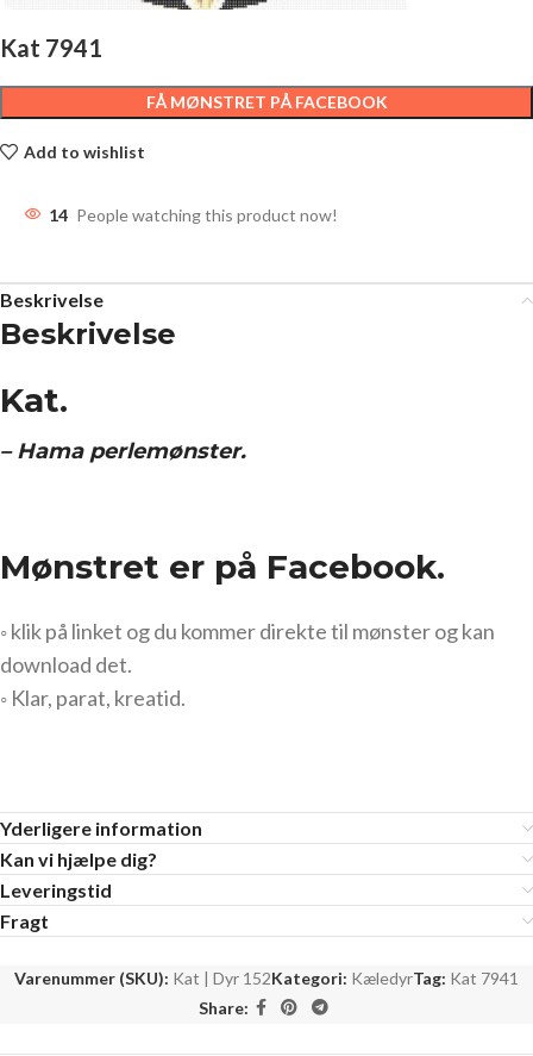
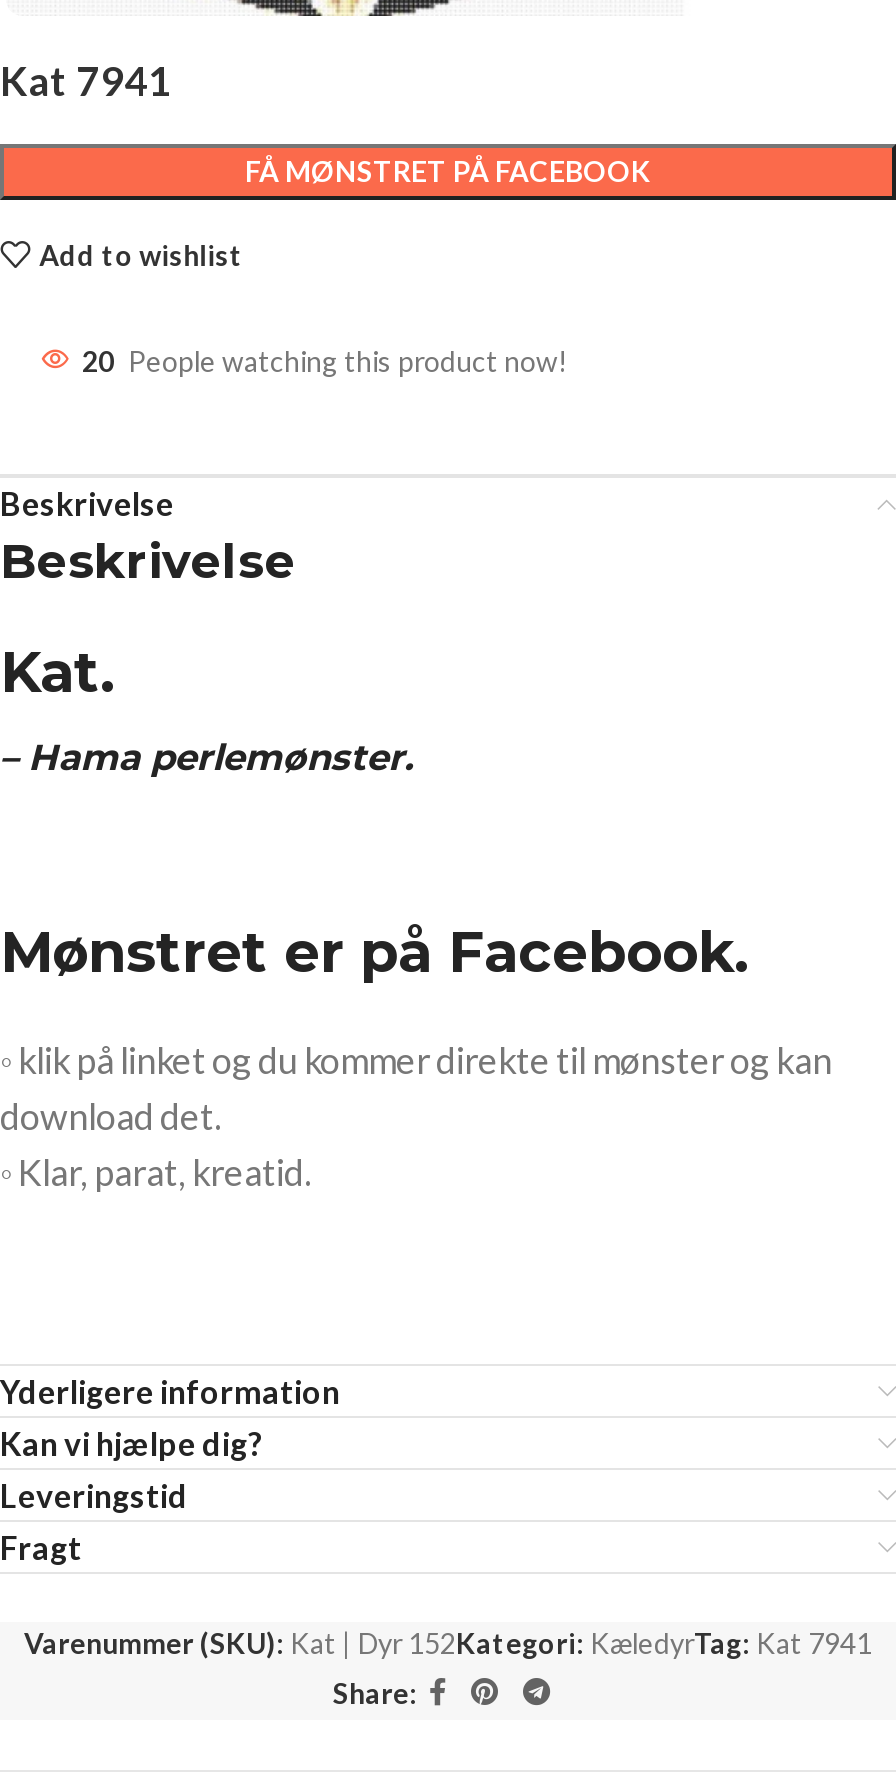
- 14 People watching this product now!
+ 20 People watching this product now!
